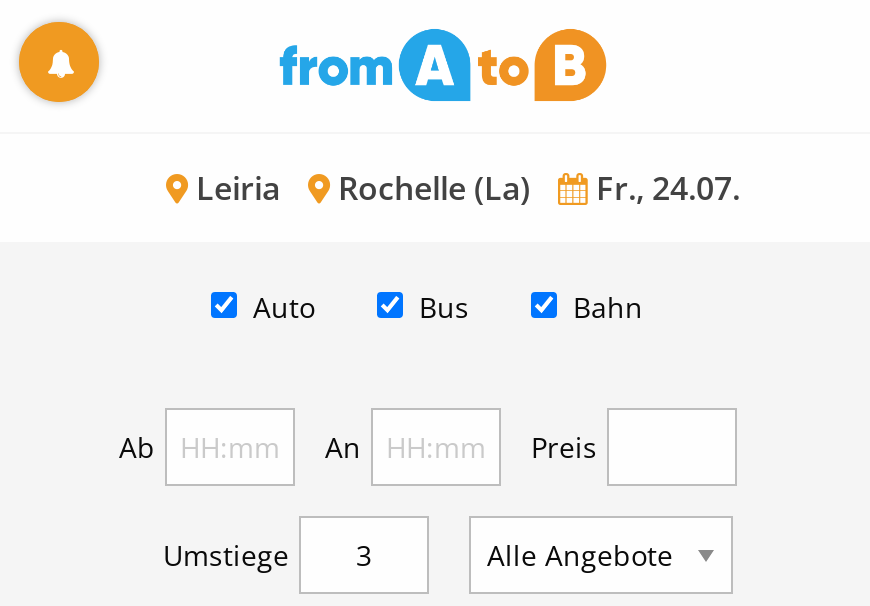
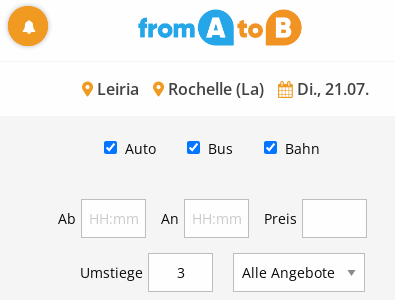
- Leiria Rochelle (La) Fr., 24.07.
+ Leiria Rochelle (La) Di., 21.07.
